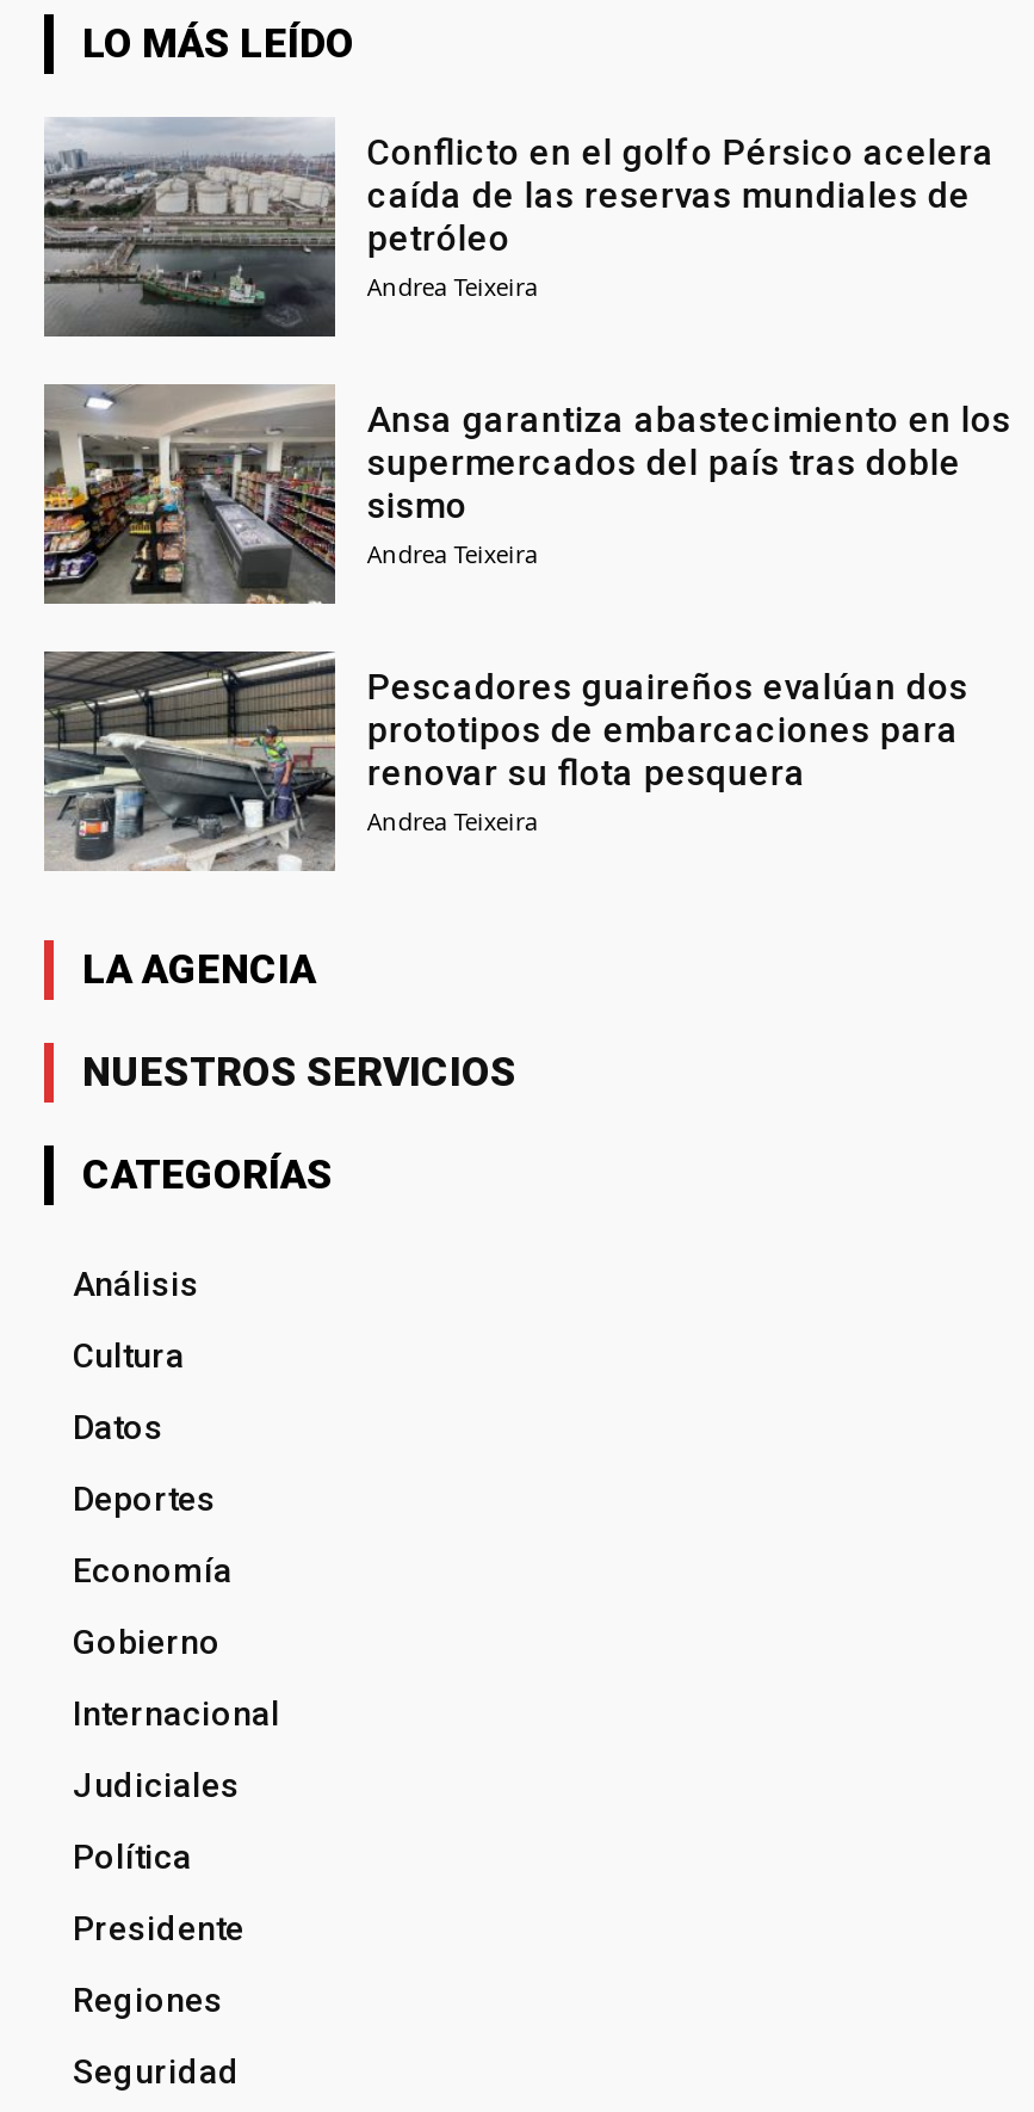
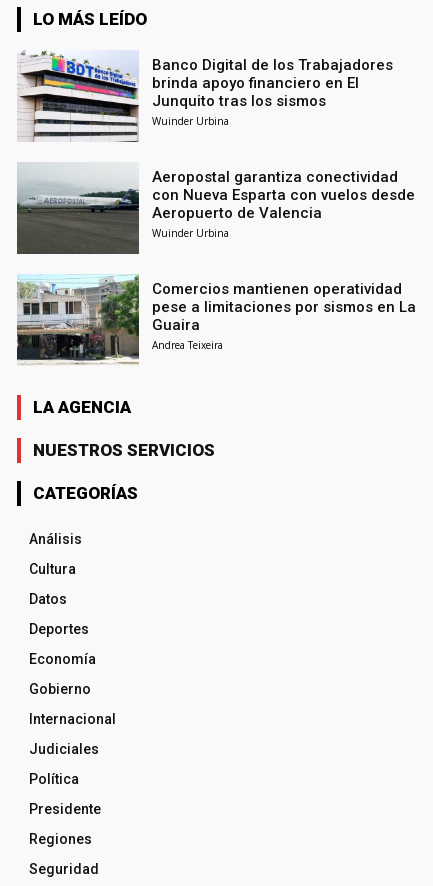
- [image]
- Conflicto en el golfo Pérsico acelera
- caída de las reservas mundiales de
- petróleo
- Andrea Teixeira
+ [image]
+ Banco Digital de los Trabajadores
+ brinda apoyo financiero en El
+ Junquito tras los sismos
+ Wuinder Urbina

- [image]
- Ansa garantiza abastecimiento en los
- supermercados del país tras doble
- sismo
- Andrea Teixeira
+ [image]
+ Aeropostal garantiza conectividad
+ con Nueva Esparta con vuelos desde
+ Aeropuerto de Valencia
+ Wuinder Urbina

- [image]
- Pescadores guaireños evalúan dos
- prototipos de embarcaciones para
- renovar su flota pesquera
+ [image]
+ Comercios mantienen operatividad
+ pese a limitaciones por sismos en La
+ Guaira
